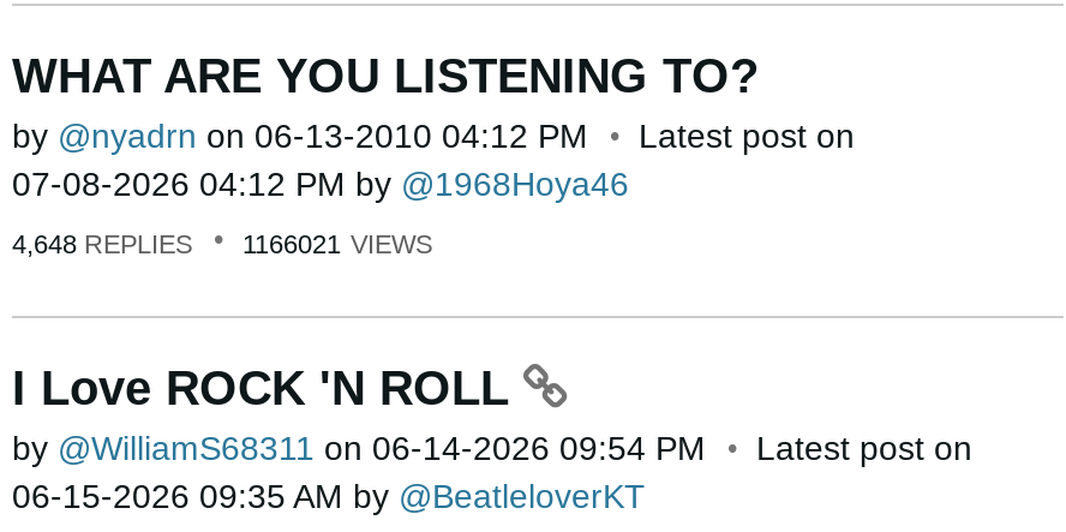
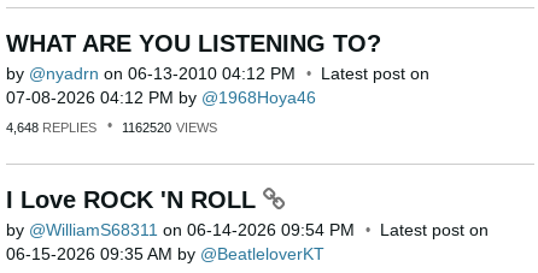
- 4,648 REPLIES 1166021 VIEWS
+ 4,648 REPLIES 1162520 VIEWS
